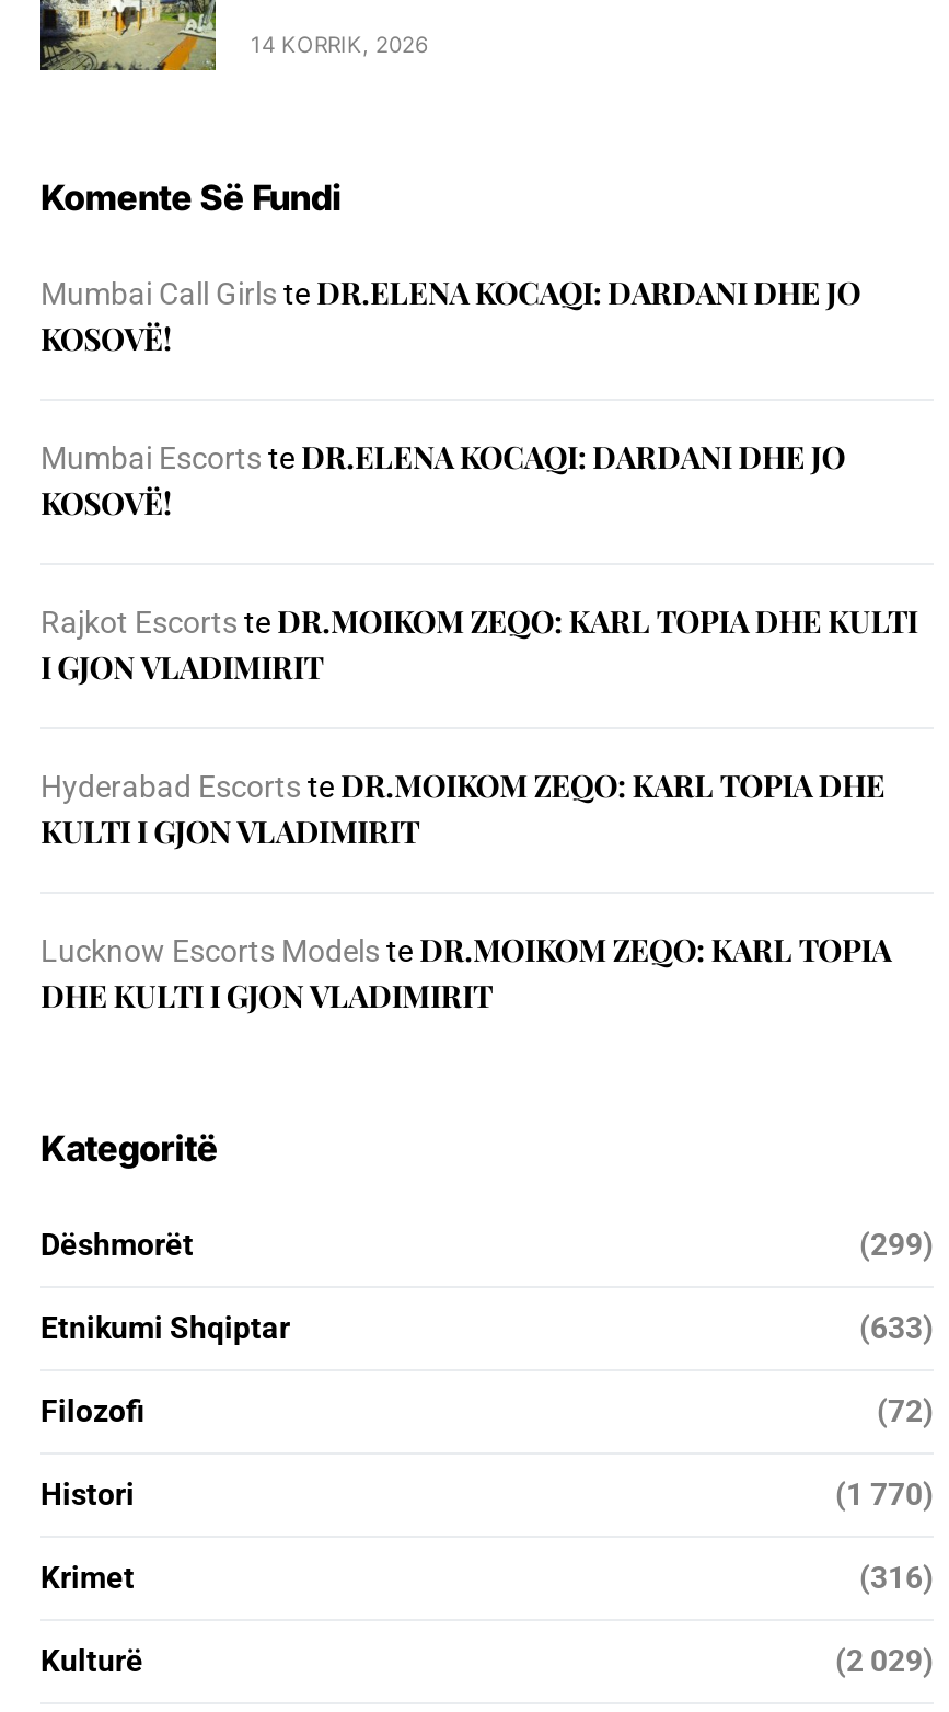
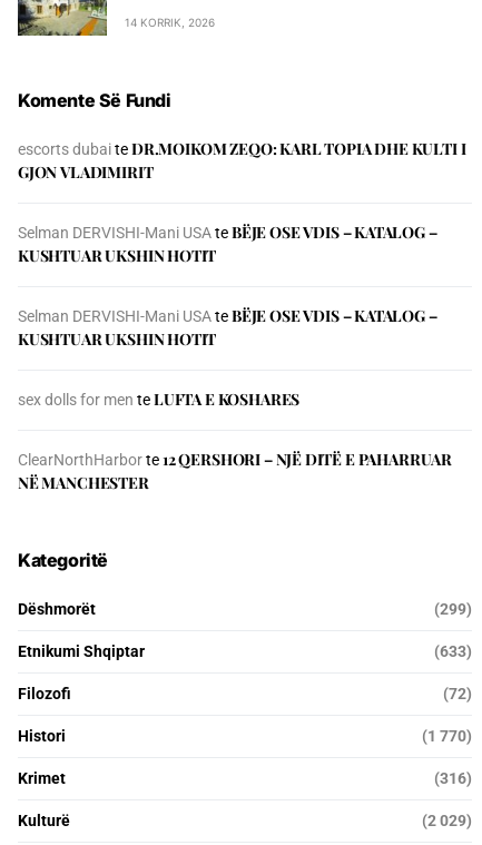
- Mumbai Call Girls te DR.ELENA KOCAQI: DARDANI DHE JO
- KOSOVË!
+ escorts dubai te DR.MOIKOM ZEQO: KARL TOPIA DHE KULTI I
+ GJON VLADIMIRIT

- Mumbai Escorts te DR.ELENA KOCAQI: DARDANI DHE JO
- KOSOVË!
+ Selman DERVISHI-Mani USA te BЁJE OSE VDIS – KATALOG –
+ KUSHTUAR UKSHIN HOTIT

- Rajkot Escorts te DR.MOIKOM ZEQO: KARL TOPIA DHE KULTI
- I GJON VLADIMIRIT
+ Selman DERVISHI-Mani USA te BЁJE OSE VDIS – KATALOG –
+ KUSHTUAR UKSHIN HOTIT

- Hyderabad Escorts te DR.MOIKOM ZEQO: KARL TOPIA DHE
- KULTI I GJON VLADIMIRIT
+ sex dolls for men te LUFTA E KOSHARES

- Lucknow Escorts Models te DR.MOIKOM ZEQO: KARL TOPIA
- DHE KULTI I GJON VLADIMIRIT
+ ClearNorthHarbor te 12 QERSHORI – NJË DITË E PAHARRUAR
+ NË MANCHESTER
